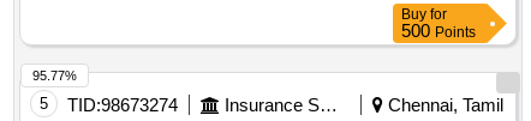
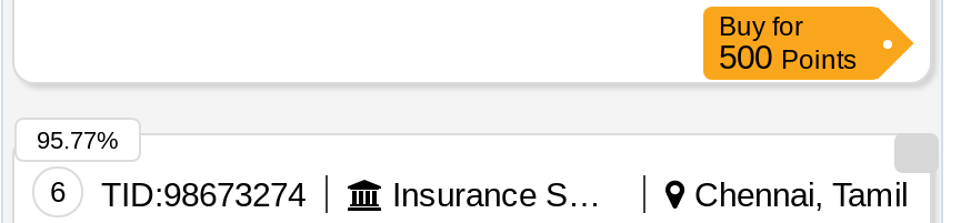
- 5 TID:98673274
+ 6 TID:98673274
